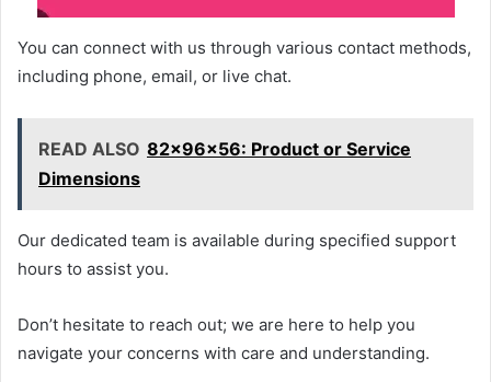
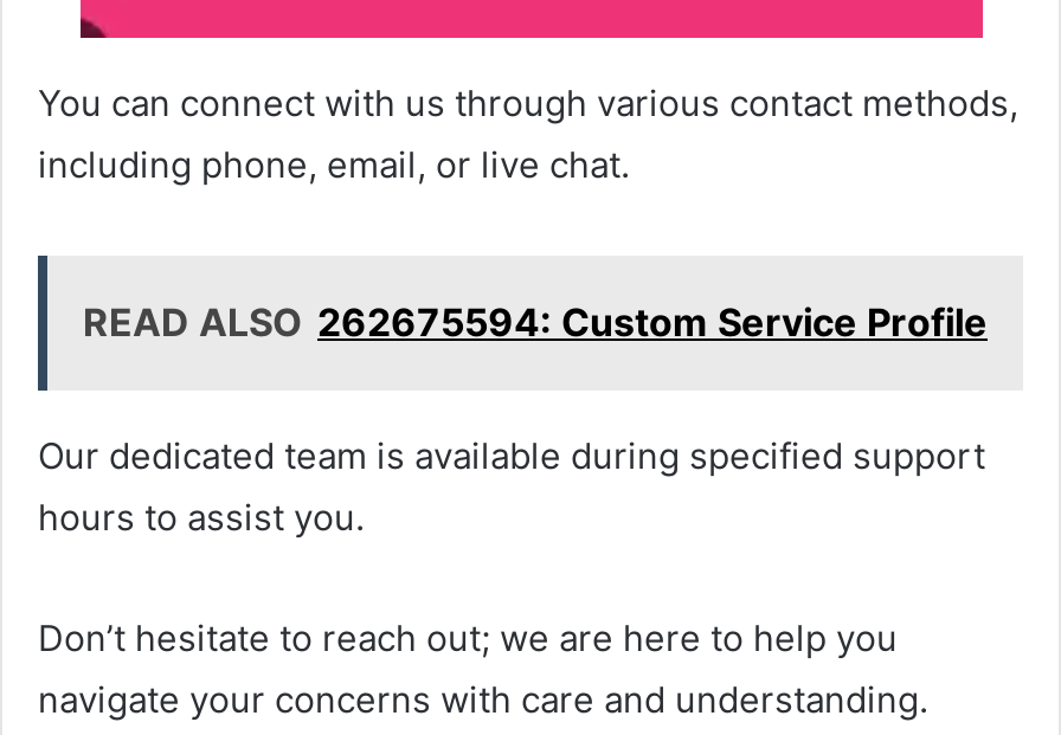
- READ ALSO 82x96x56: Product or Service
- Dimensions
+ READ ALSO 262675594: Custom Service Profile
